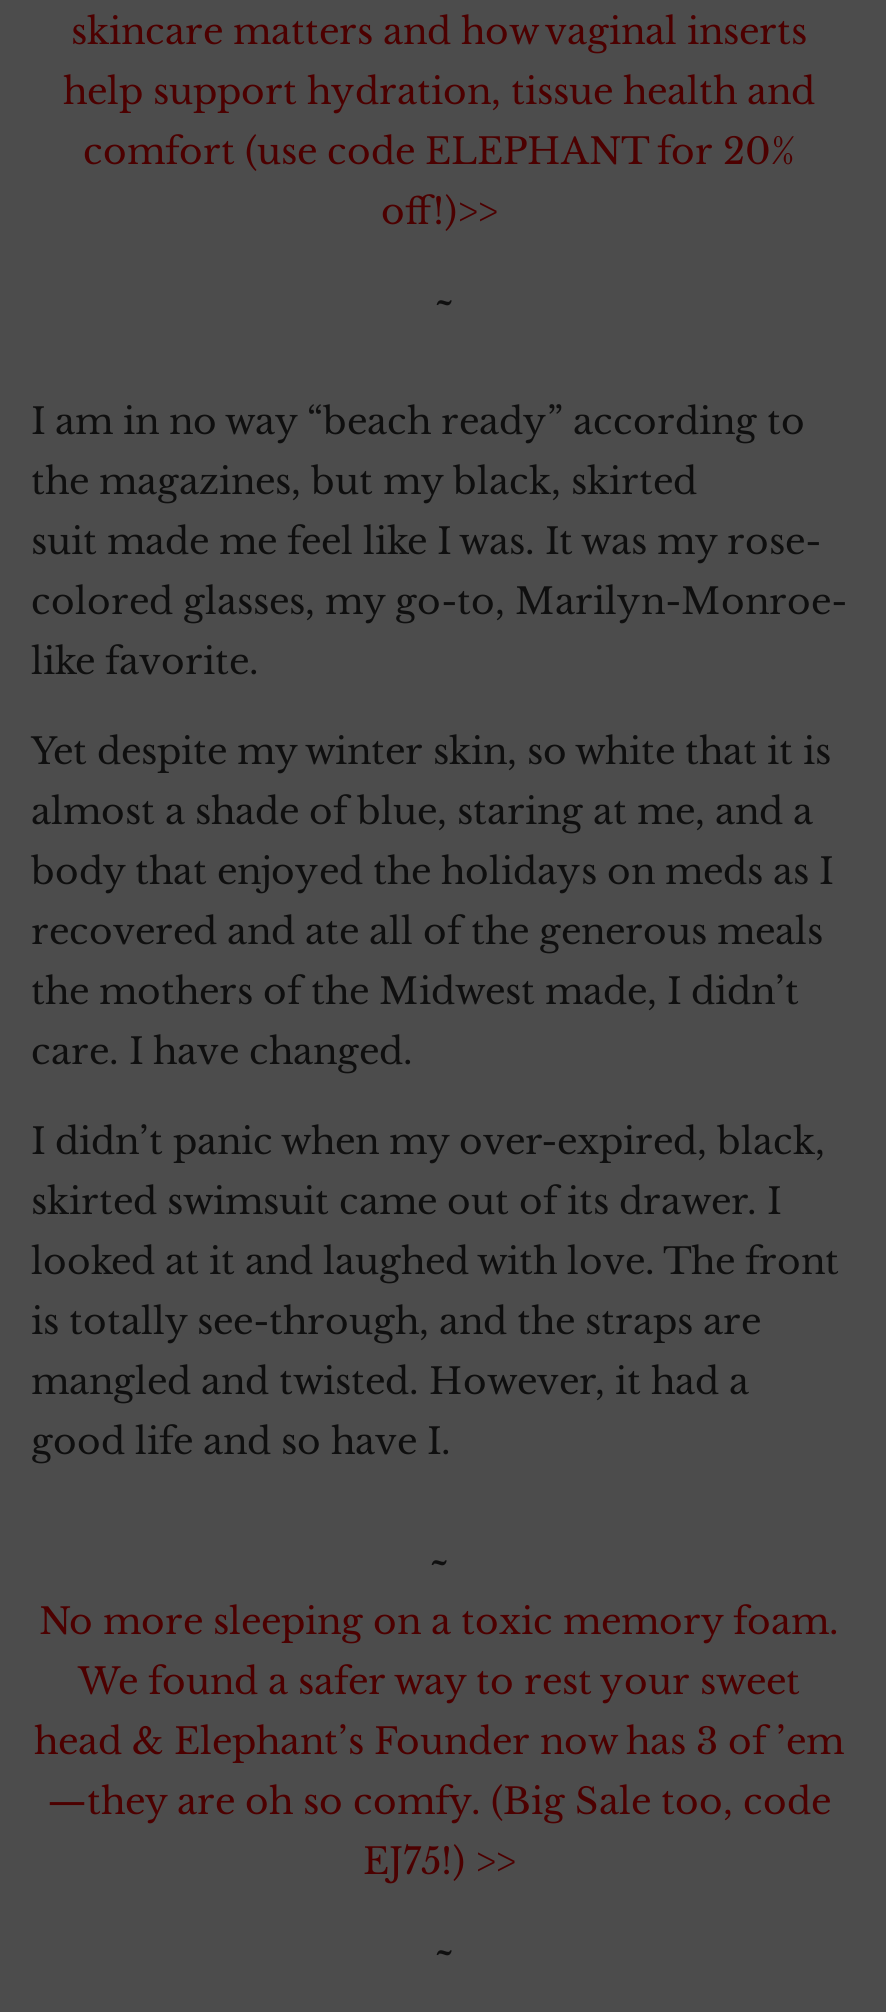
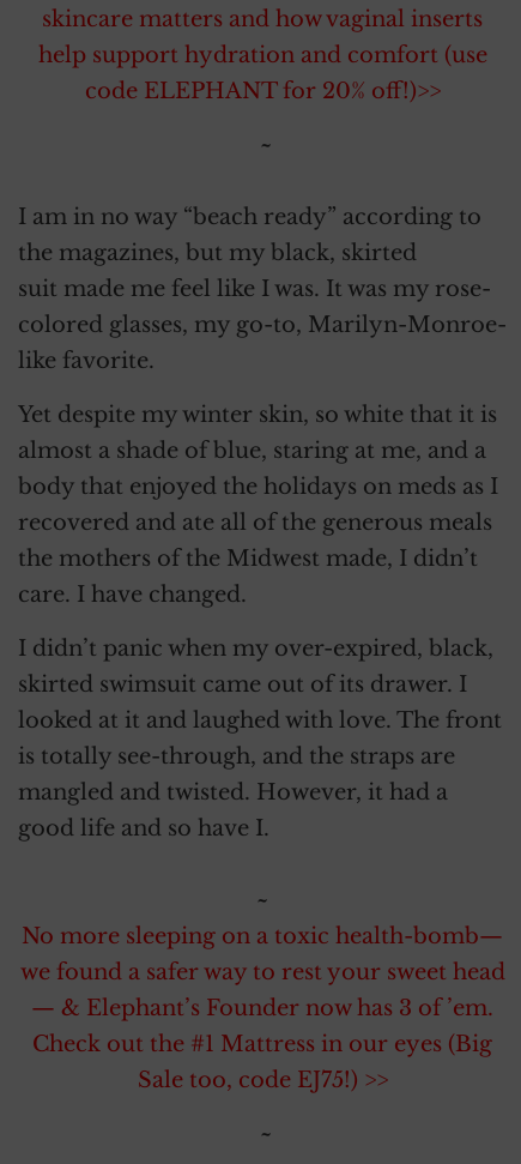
- help support hydration, tissue health and
- comfort (use code ELEPHANT for 20%
- off!)>>
+ help support hydration and comfort (use
+ code ELEPHANT for 20% off!)>>

- No more sleeping on a toxic memory foam.
- We found a safer way to rest your sweet
- head & Elephant’s Founder now has 3 of ’em
- —they are oh so comfy. (Big Sale too, code
- EJ75!) >>
+ No more sleeping on a toxic health-bomb—
+ we found a safer way to rest your sweet head
+ — & Elephant’s Founder now has 3 of ’em.
+ Check out the #1 Mattress in our eyes (Big
+ Sale too, code EJ75!) >>
